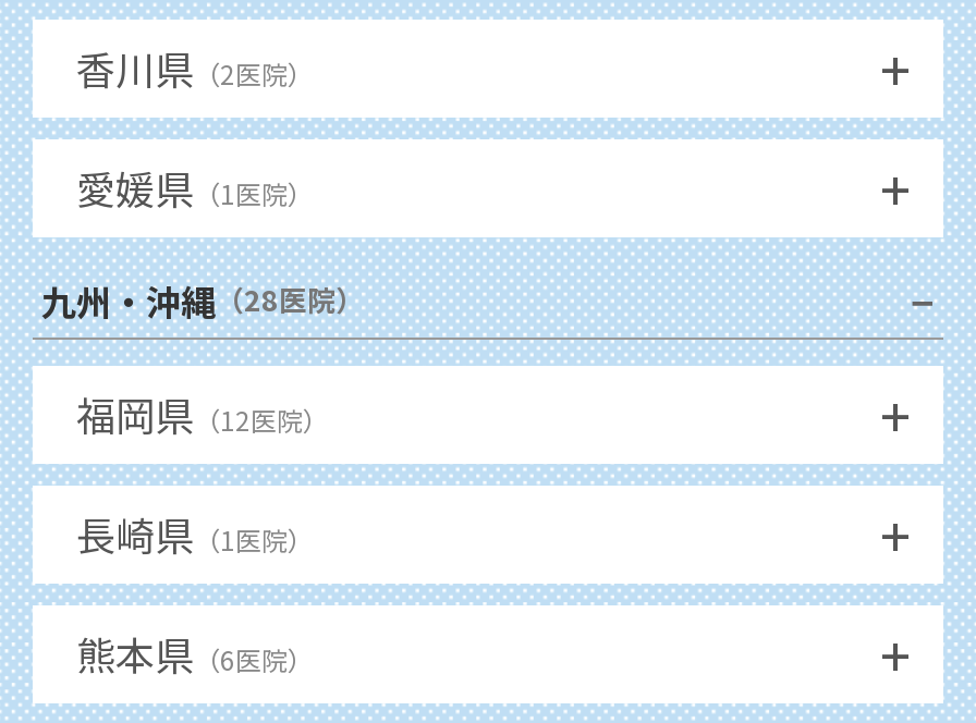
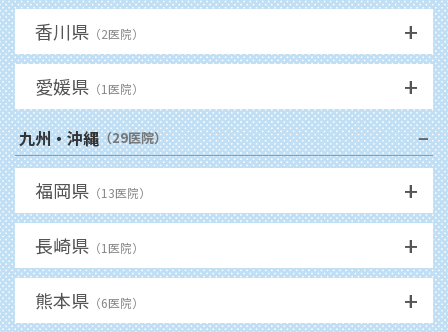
- 九州・沖縄（28医院）
+ 九州・沖縄（29医院）

- 福岡県（12医院）
+ 福岡県（13医院）
